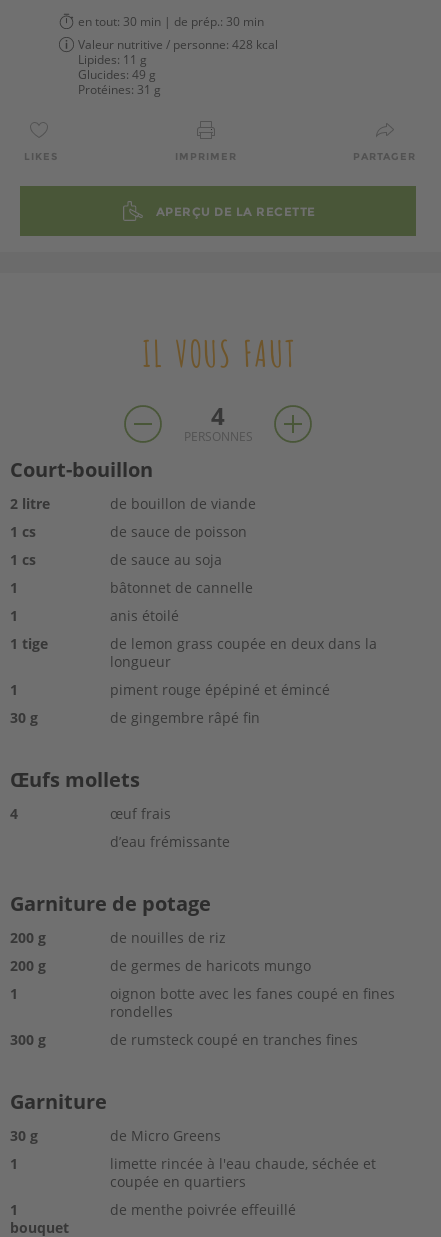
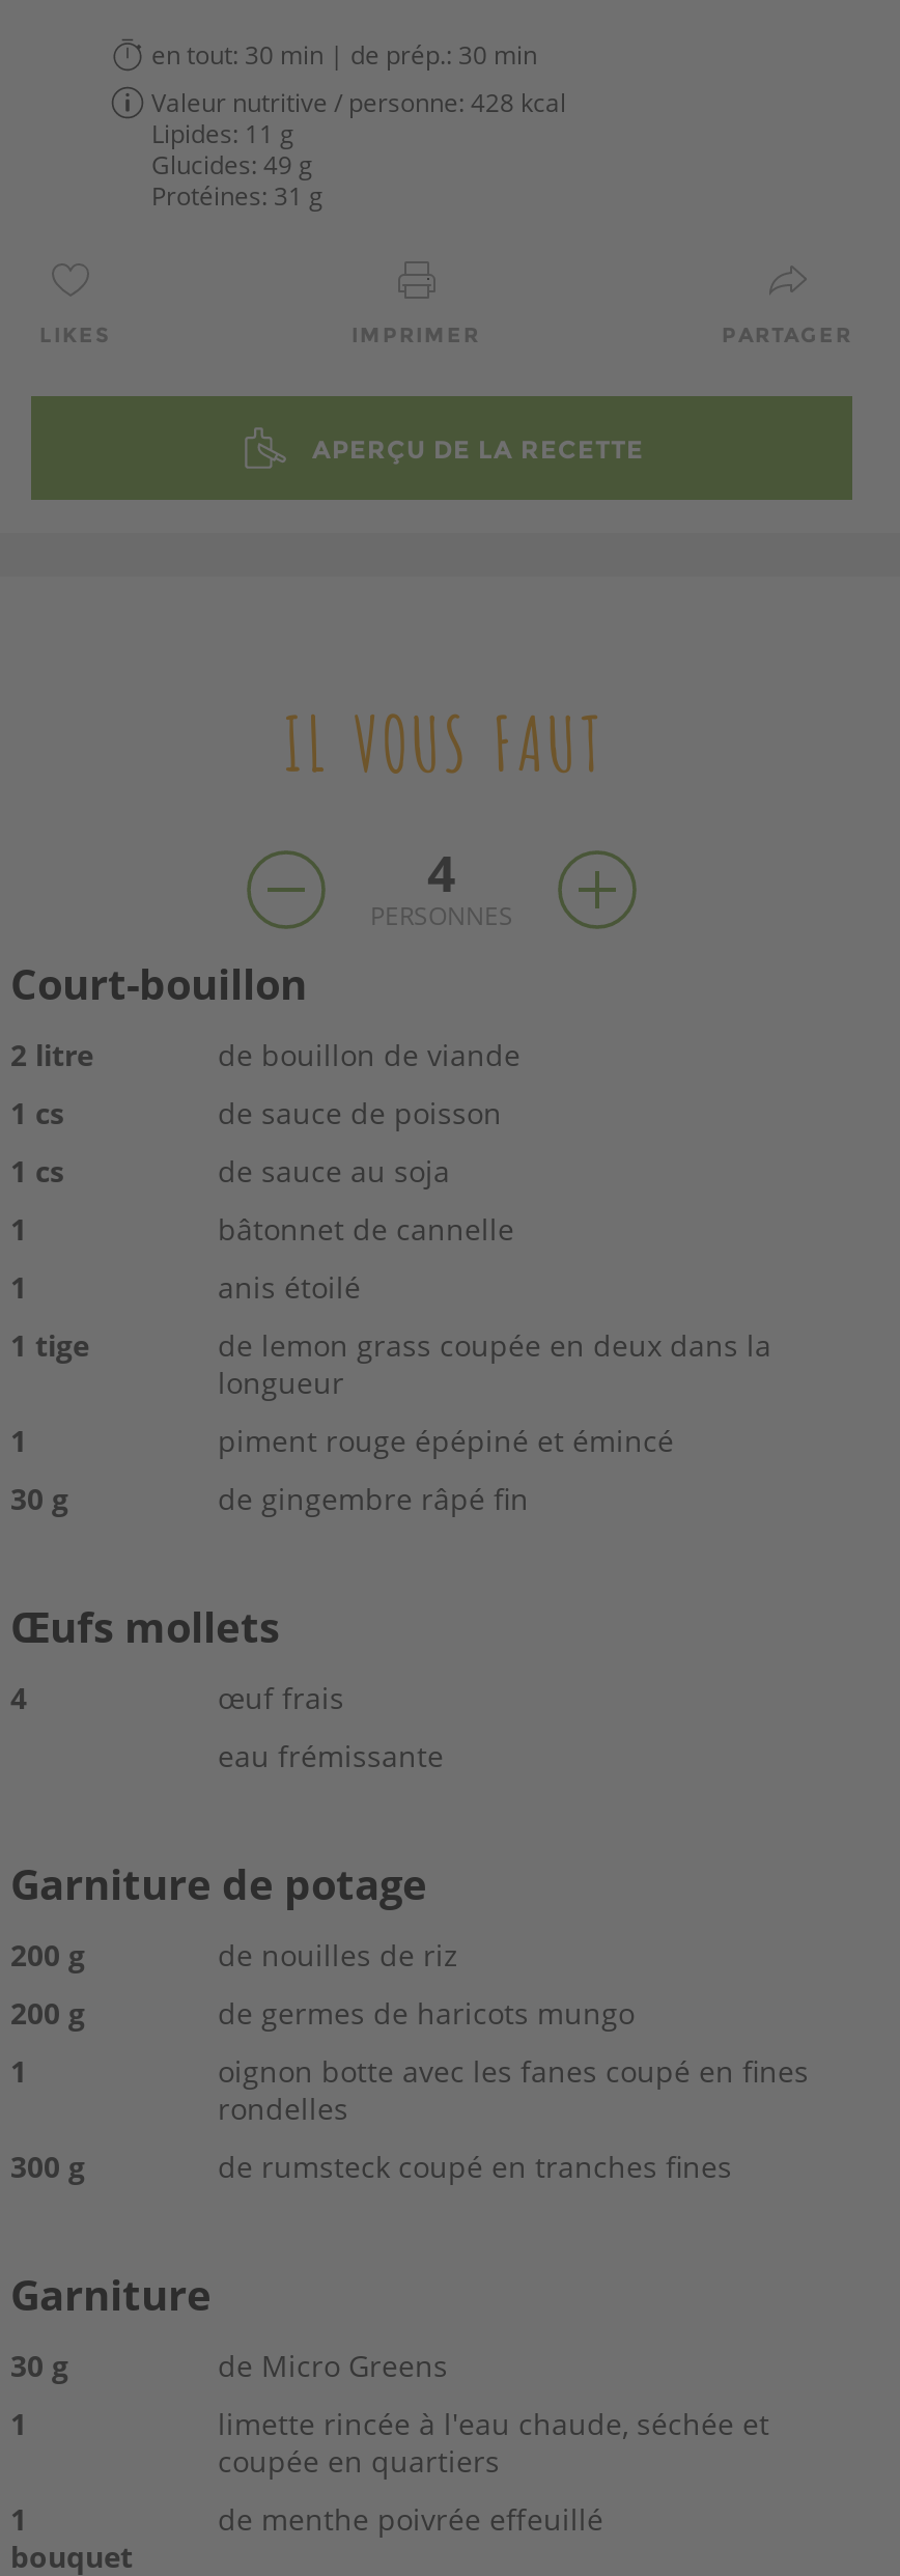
- d’eau frémissante
+ eau frémissante
